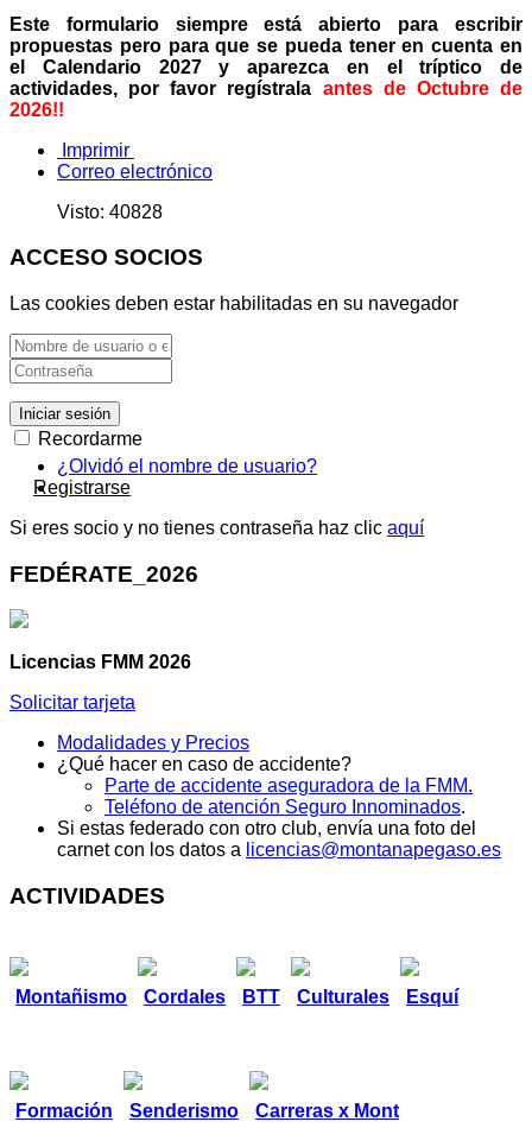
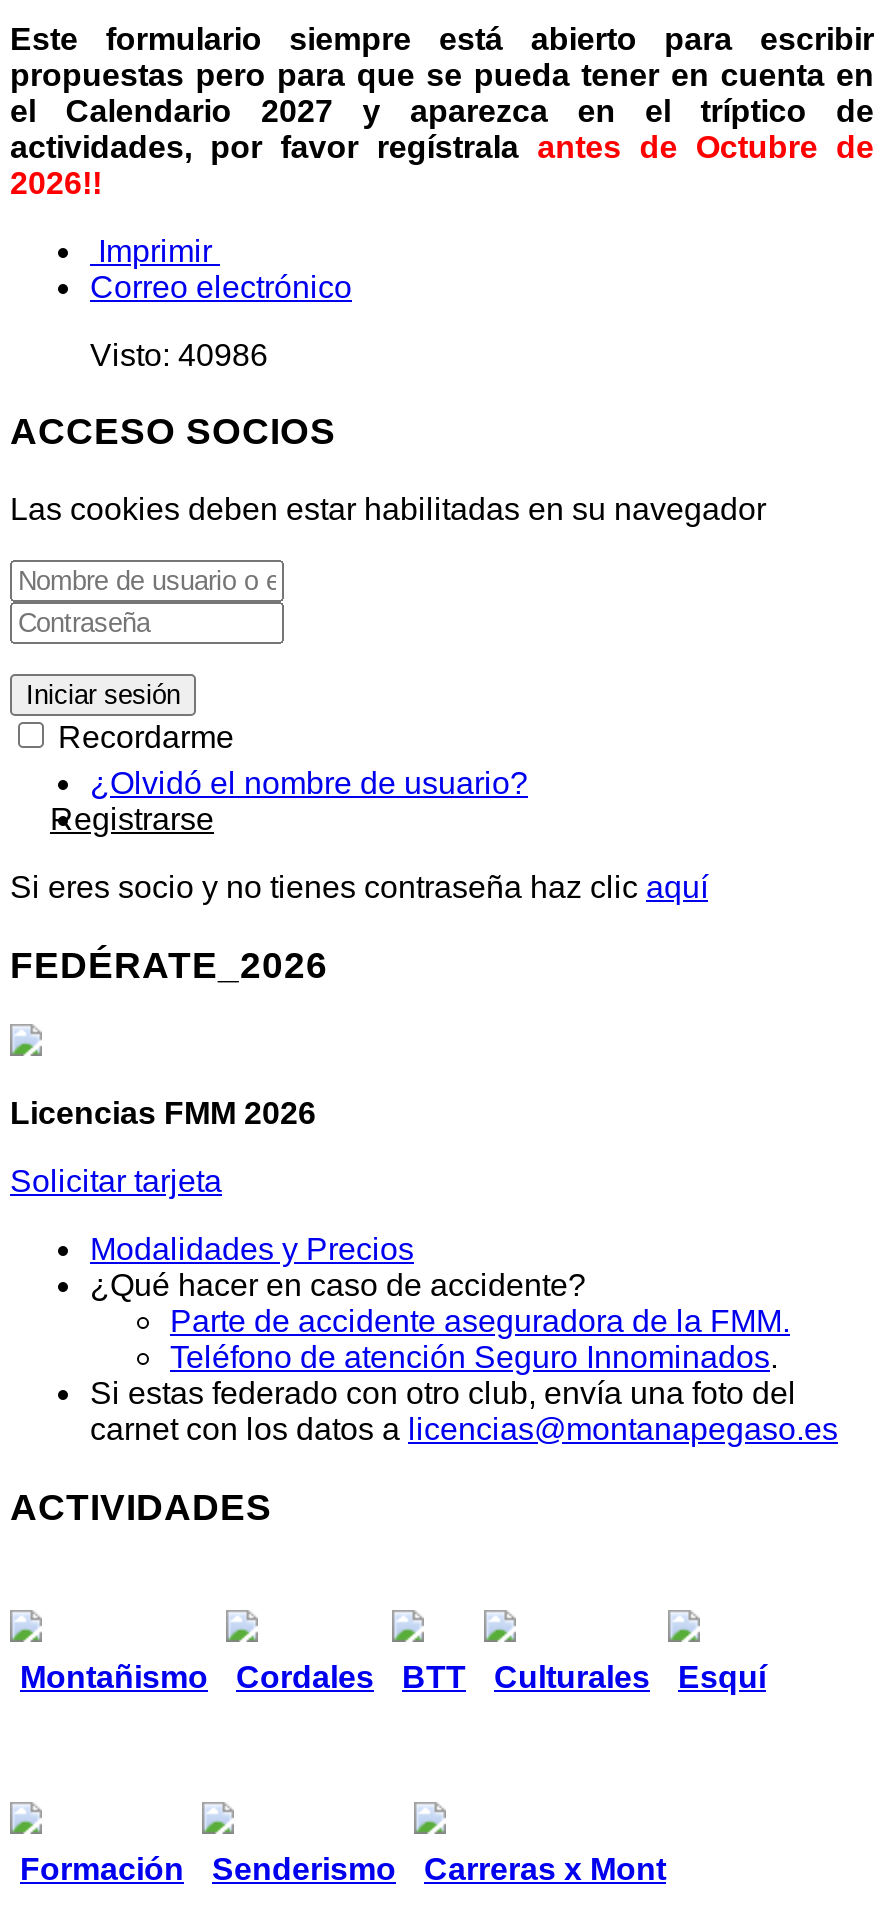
- Visto: 40828
+ Visto: 40986
